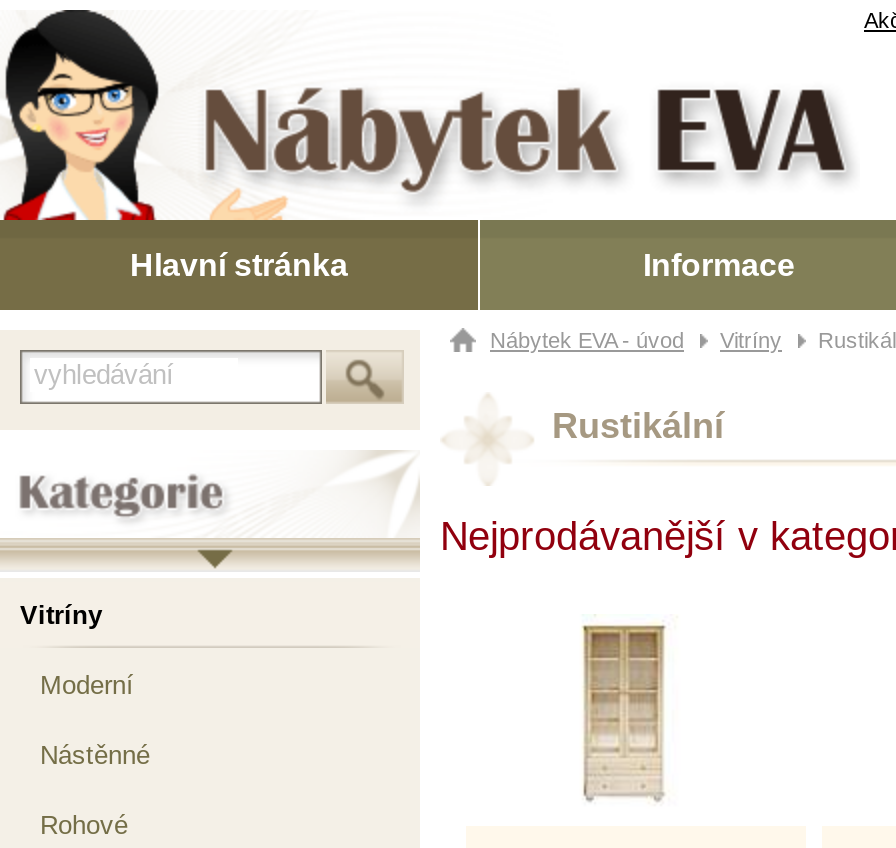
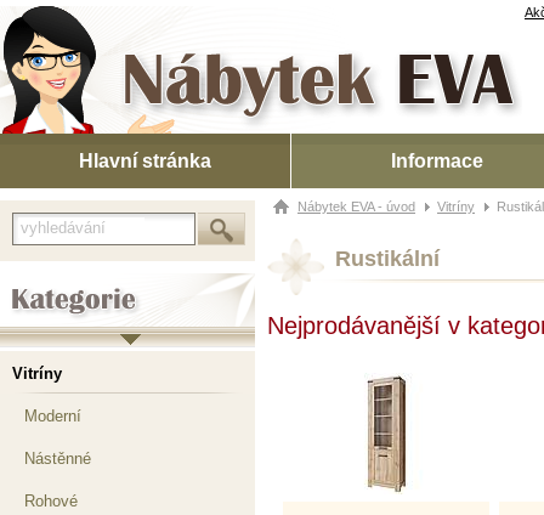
- [image]
+ [image]
